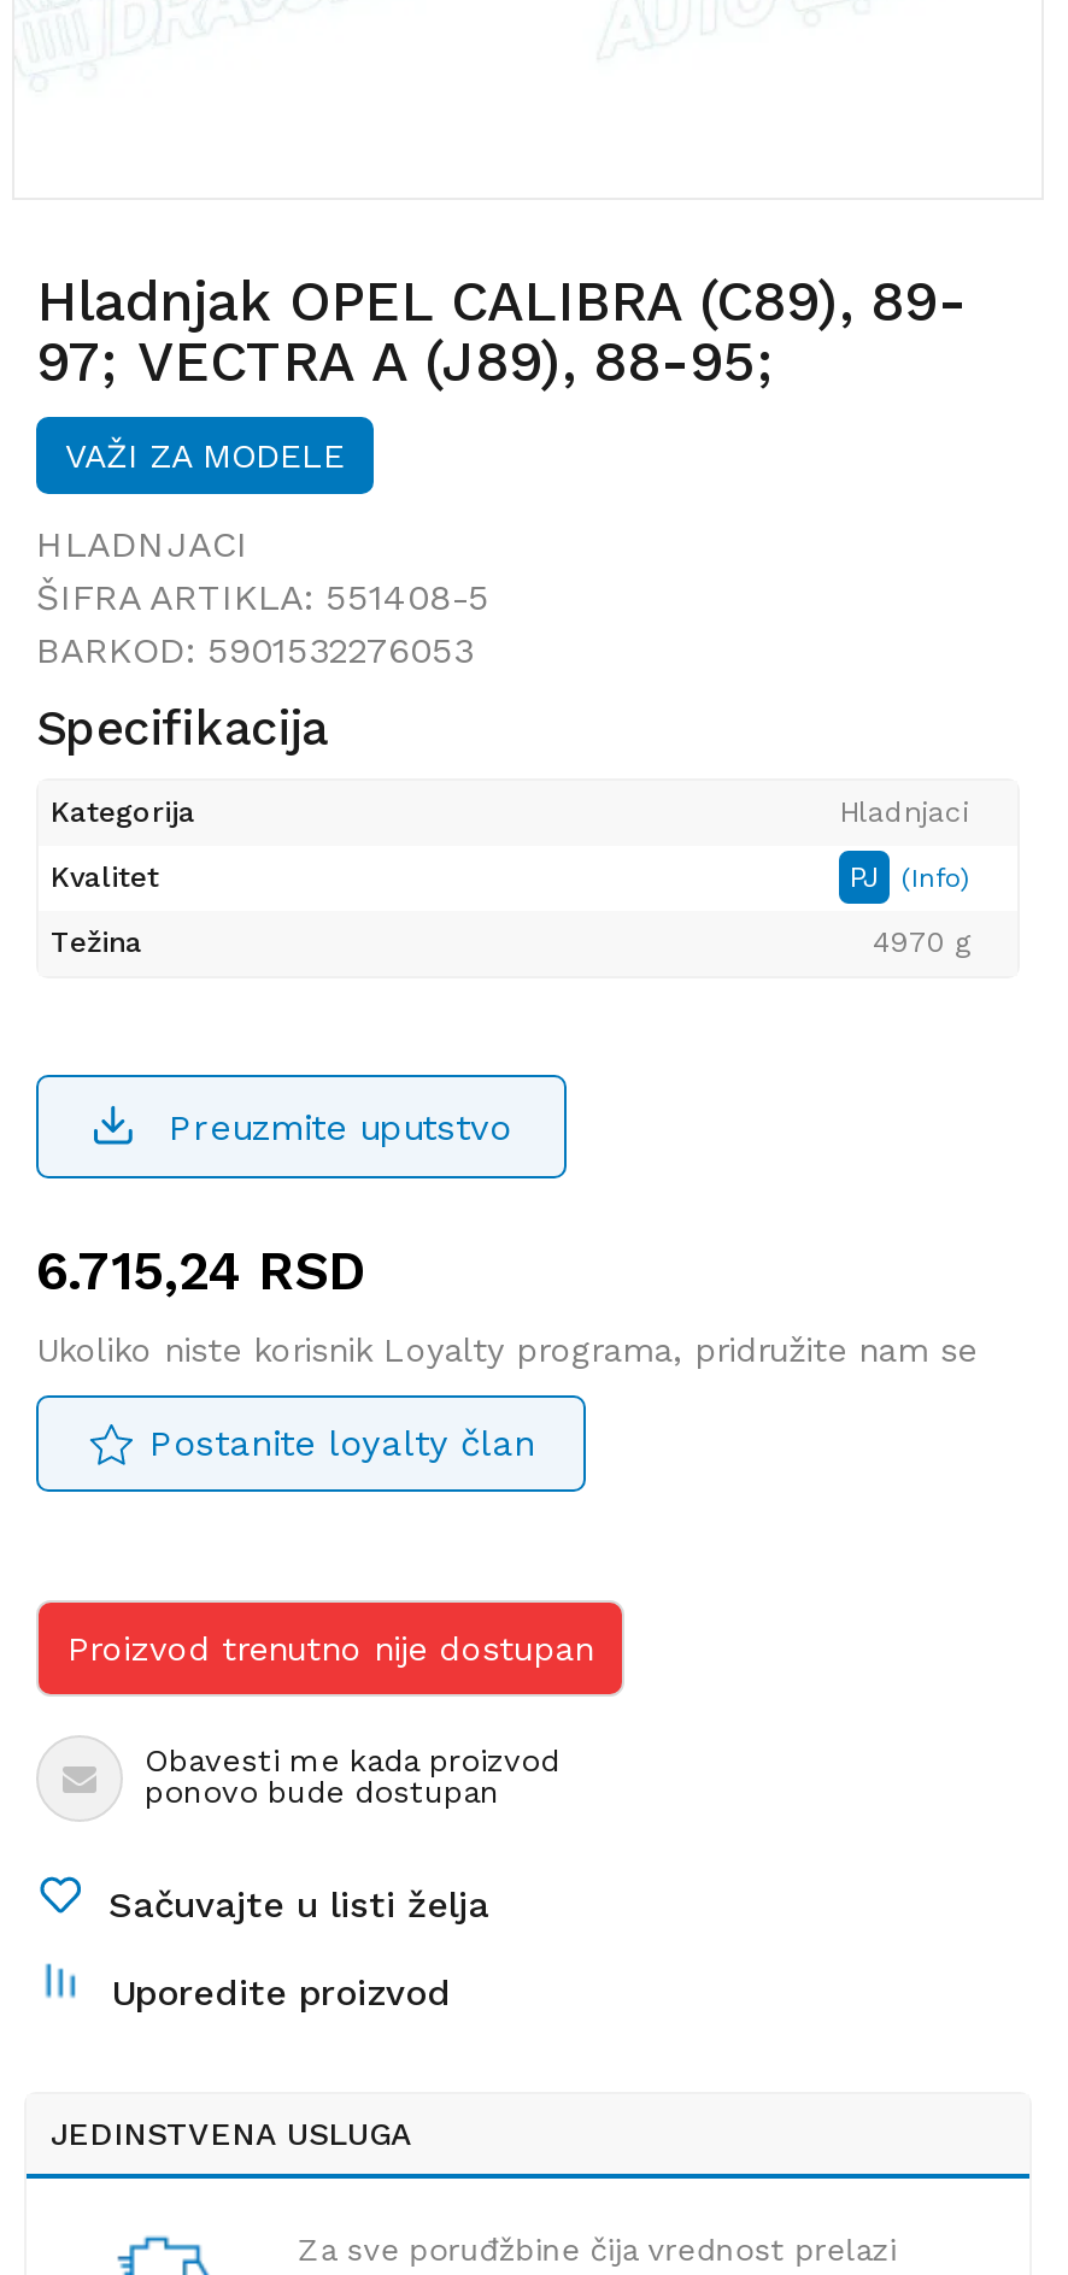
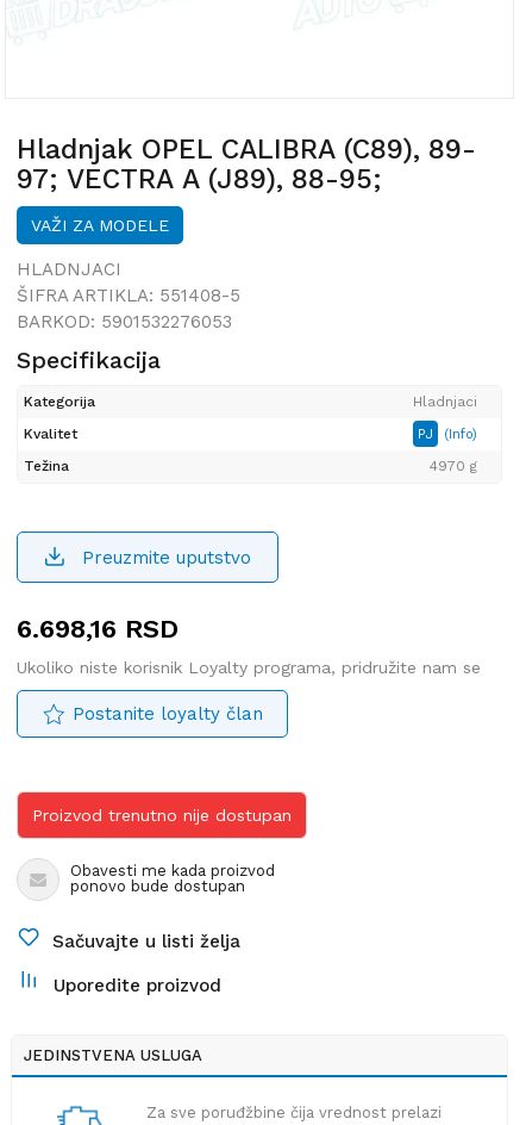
- 6.715,24 RSD
+ 6.698,16 RSD
